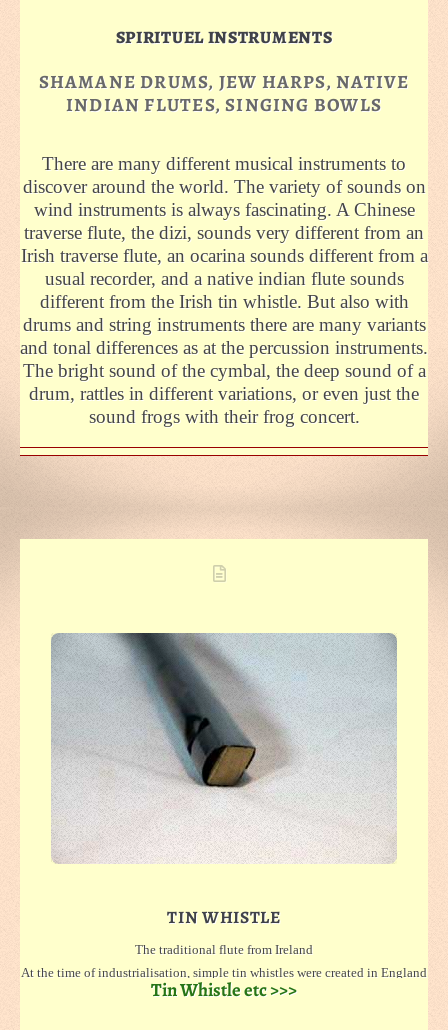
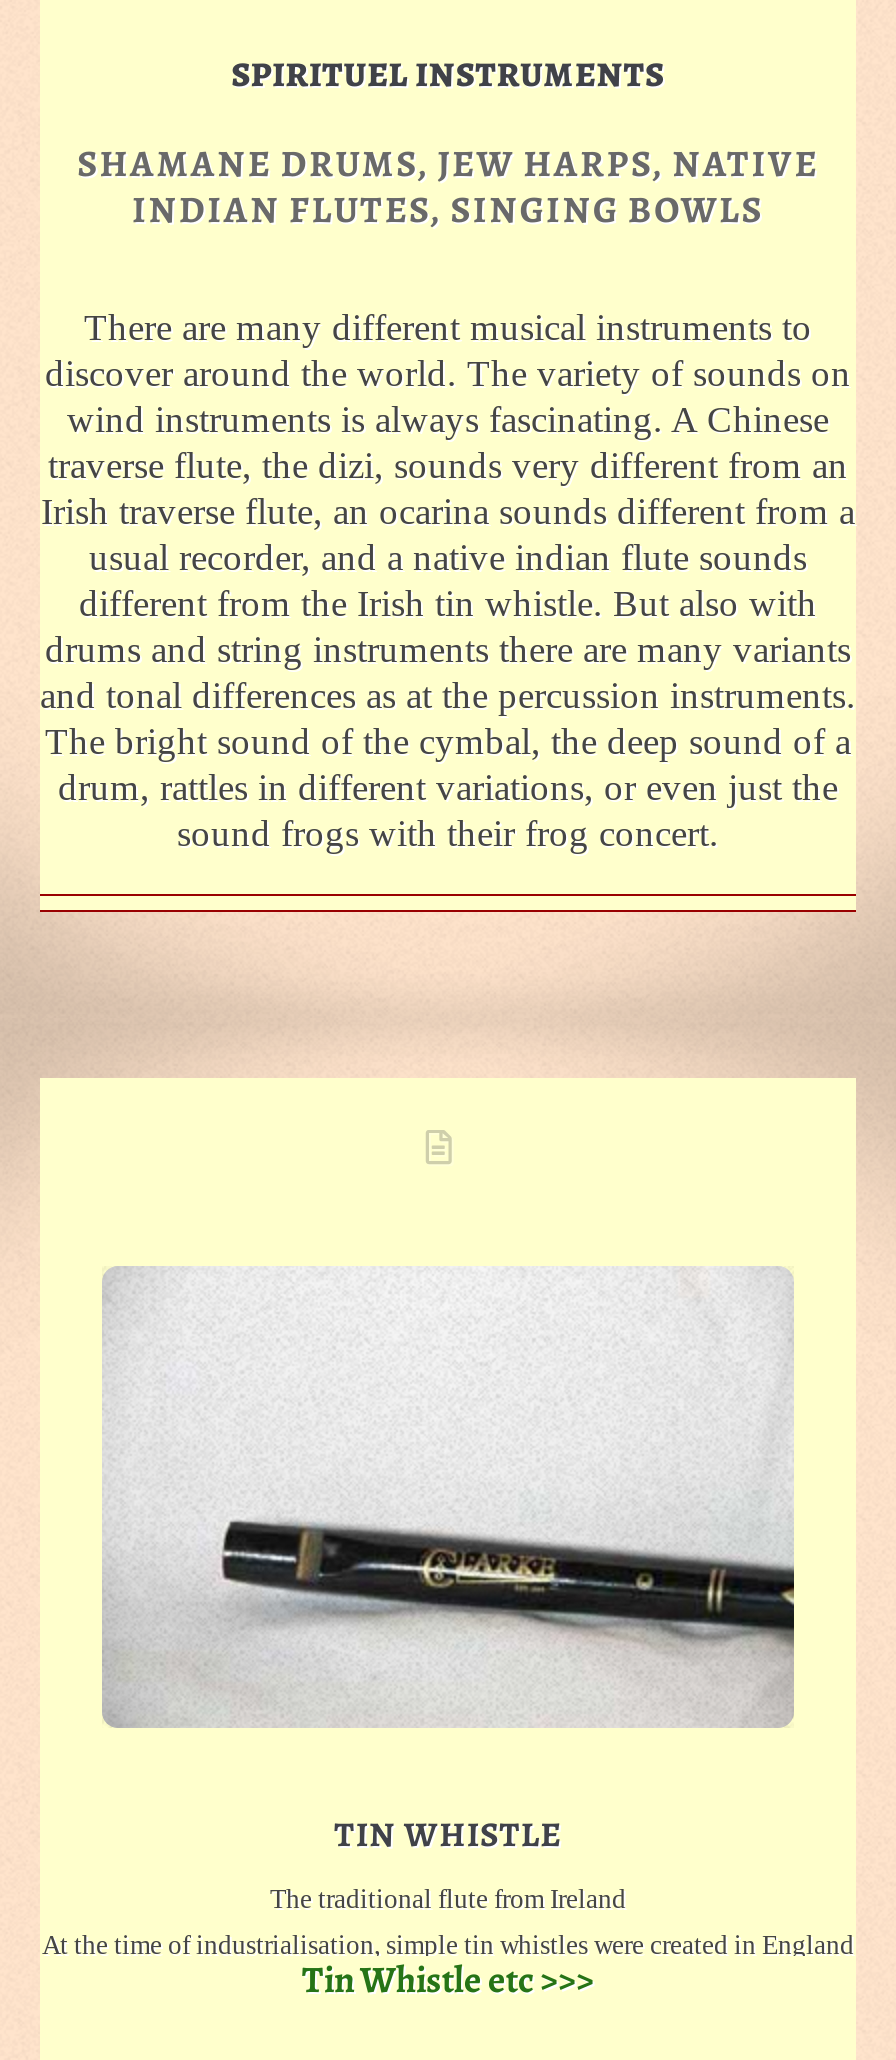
- [image]
+ [image]
